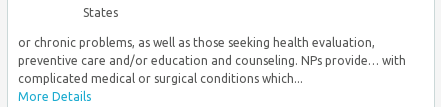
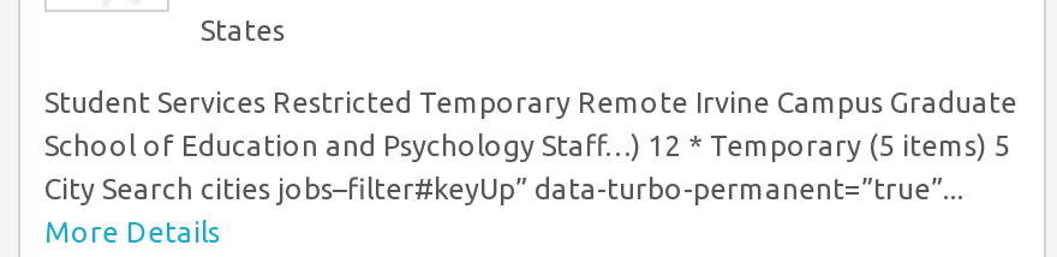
- or chronic problems, as well as those seeking health evaluation,
- preventive care and/or education and counseling. NPs provide… with
- complicated medical or surgical conditions which...
+ Student Services Restricted Temporary Remote Irvine Campus Graduate
+ School of Education and Psychology Staff…) 12 * Temporary (5 items) 5
+ City Search cities jobs–filter#keyUp” data-turbo-permanent=”true”...
